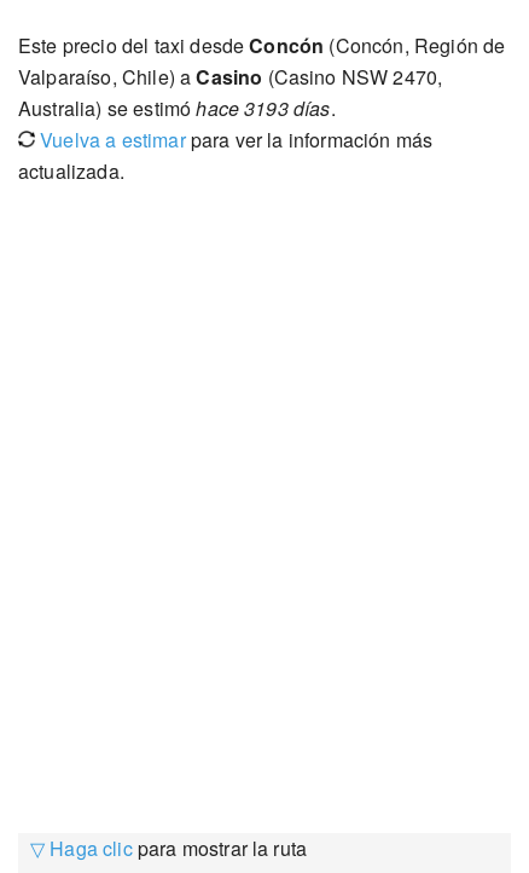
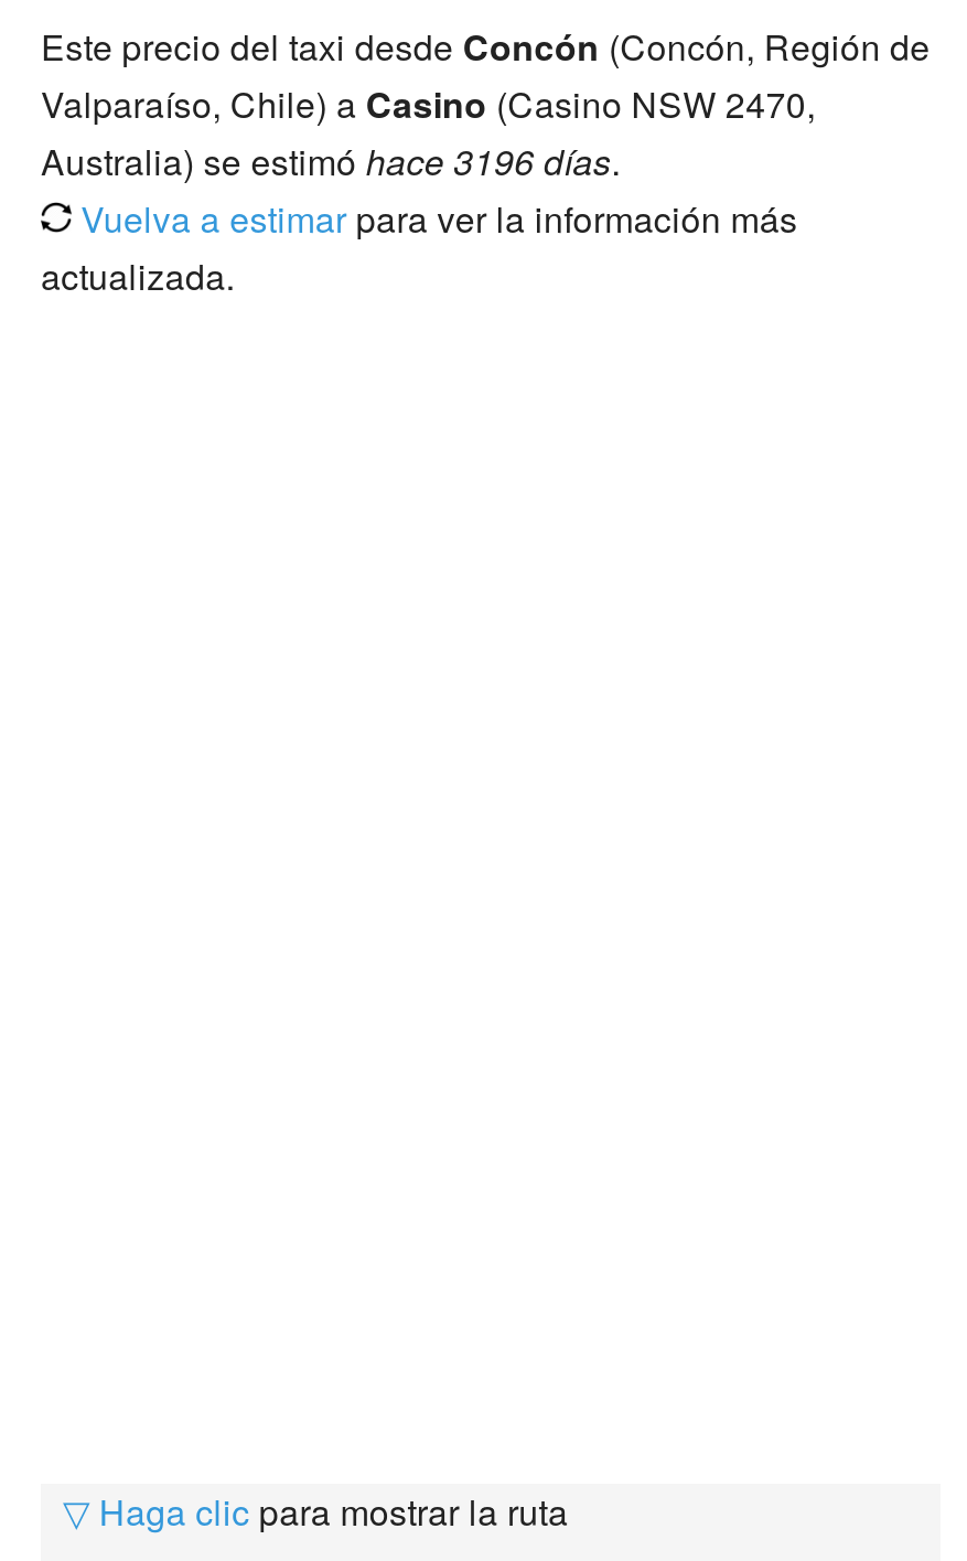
- Australia) se estimó hace 3193 días.
+ Australia) se estimó hace 3196 días.
